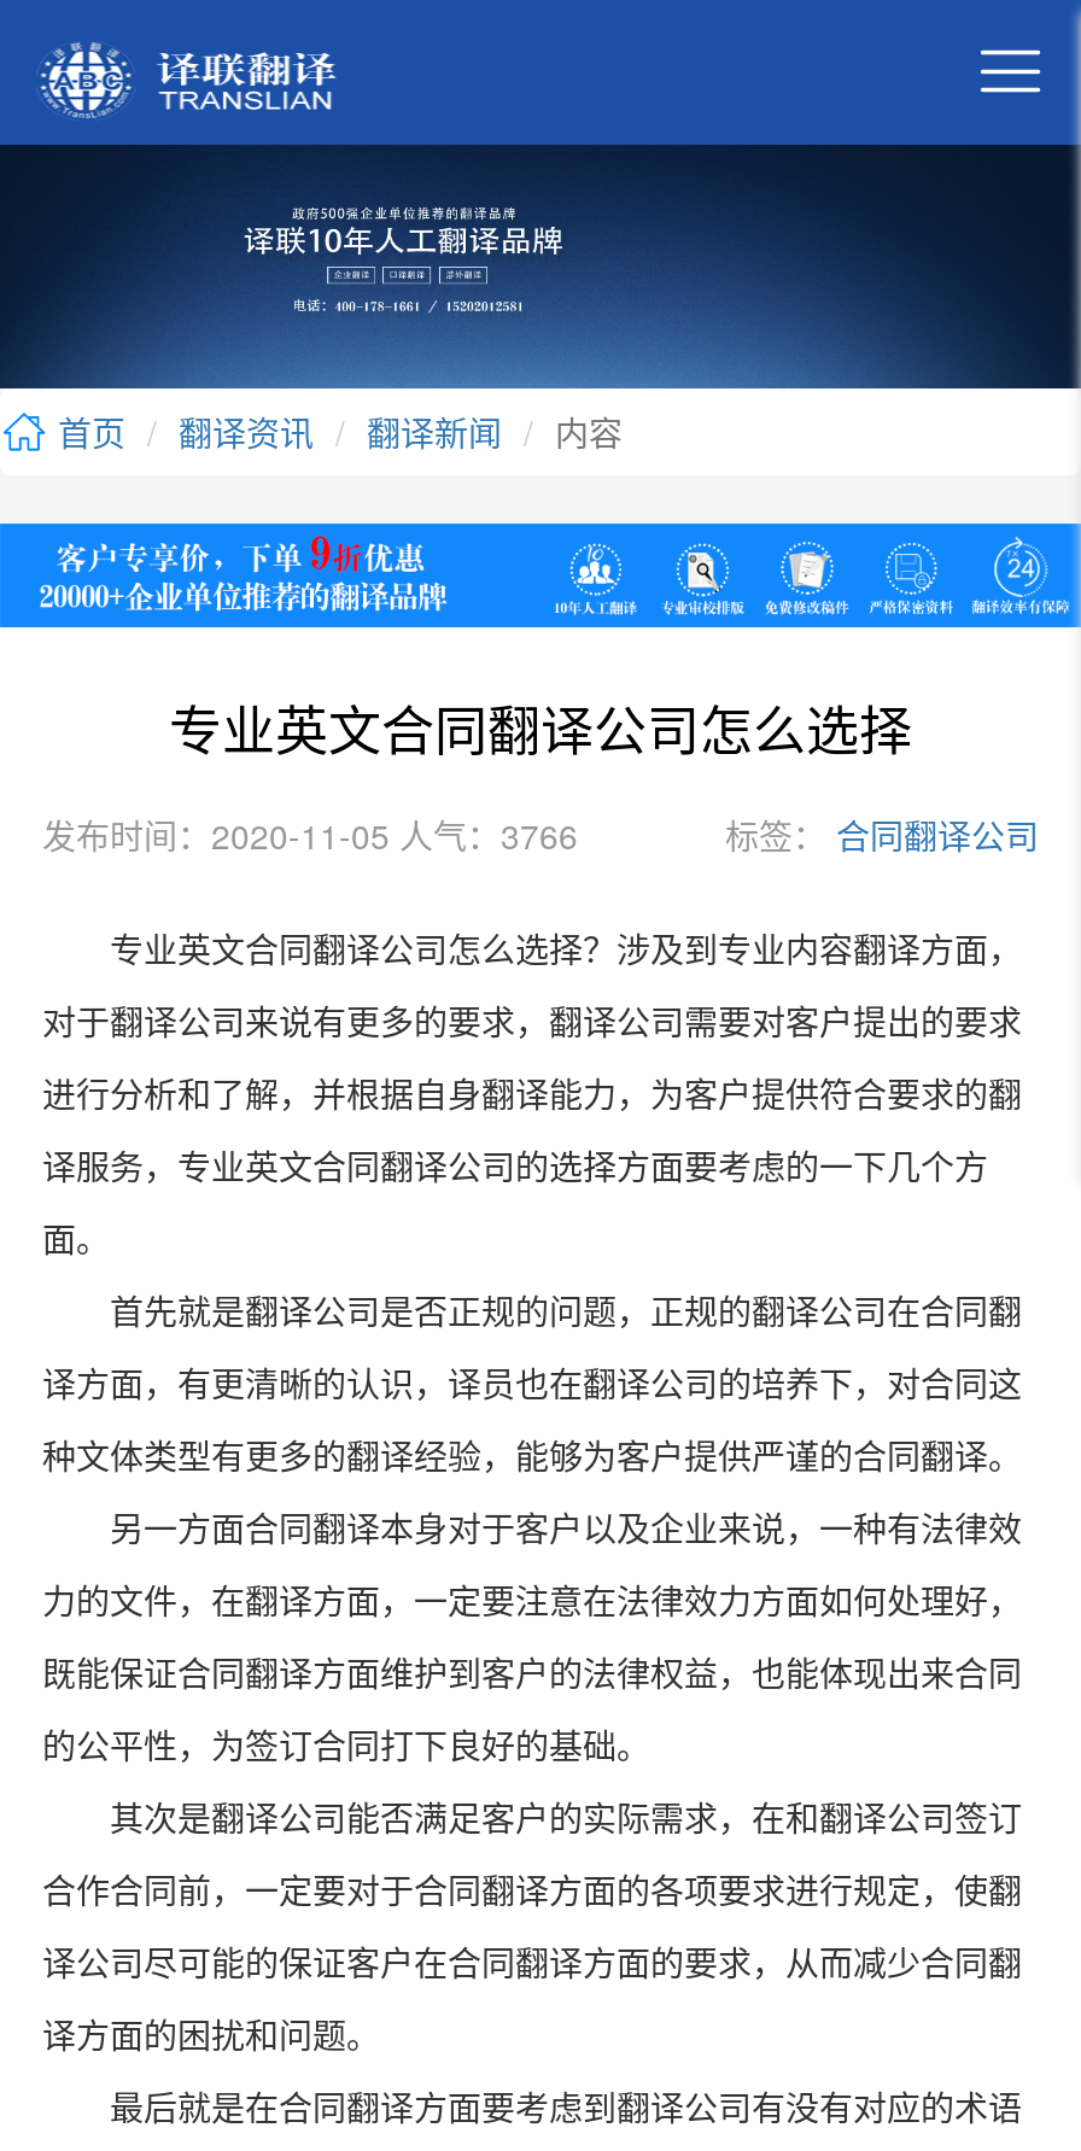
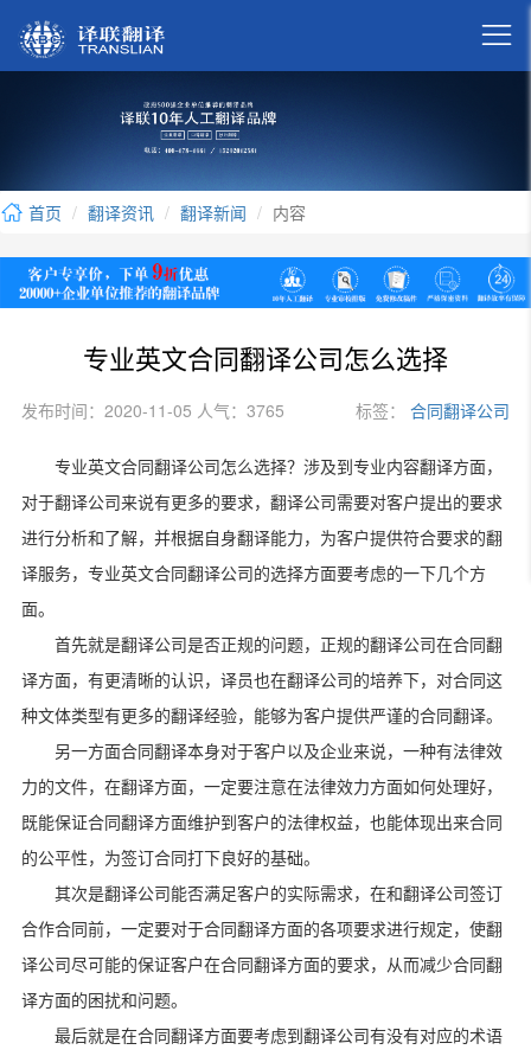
- 发布时间：2020-11-05 人气：3766
+ 发布时间：2020-11-05 人气：3765
